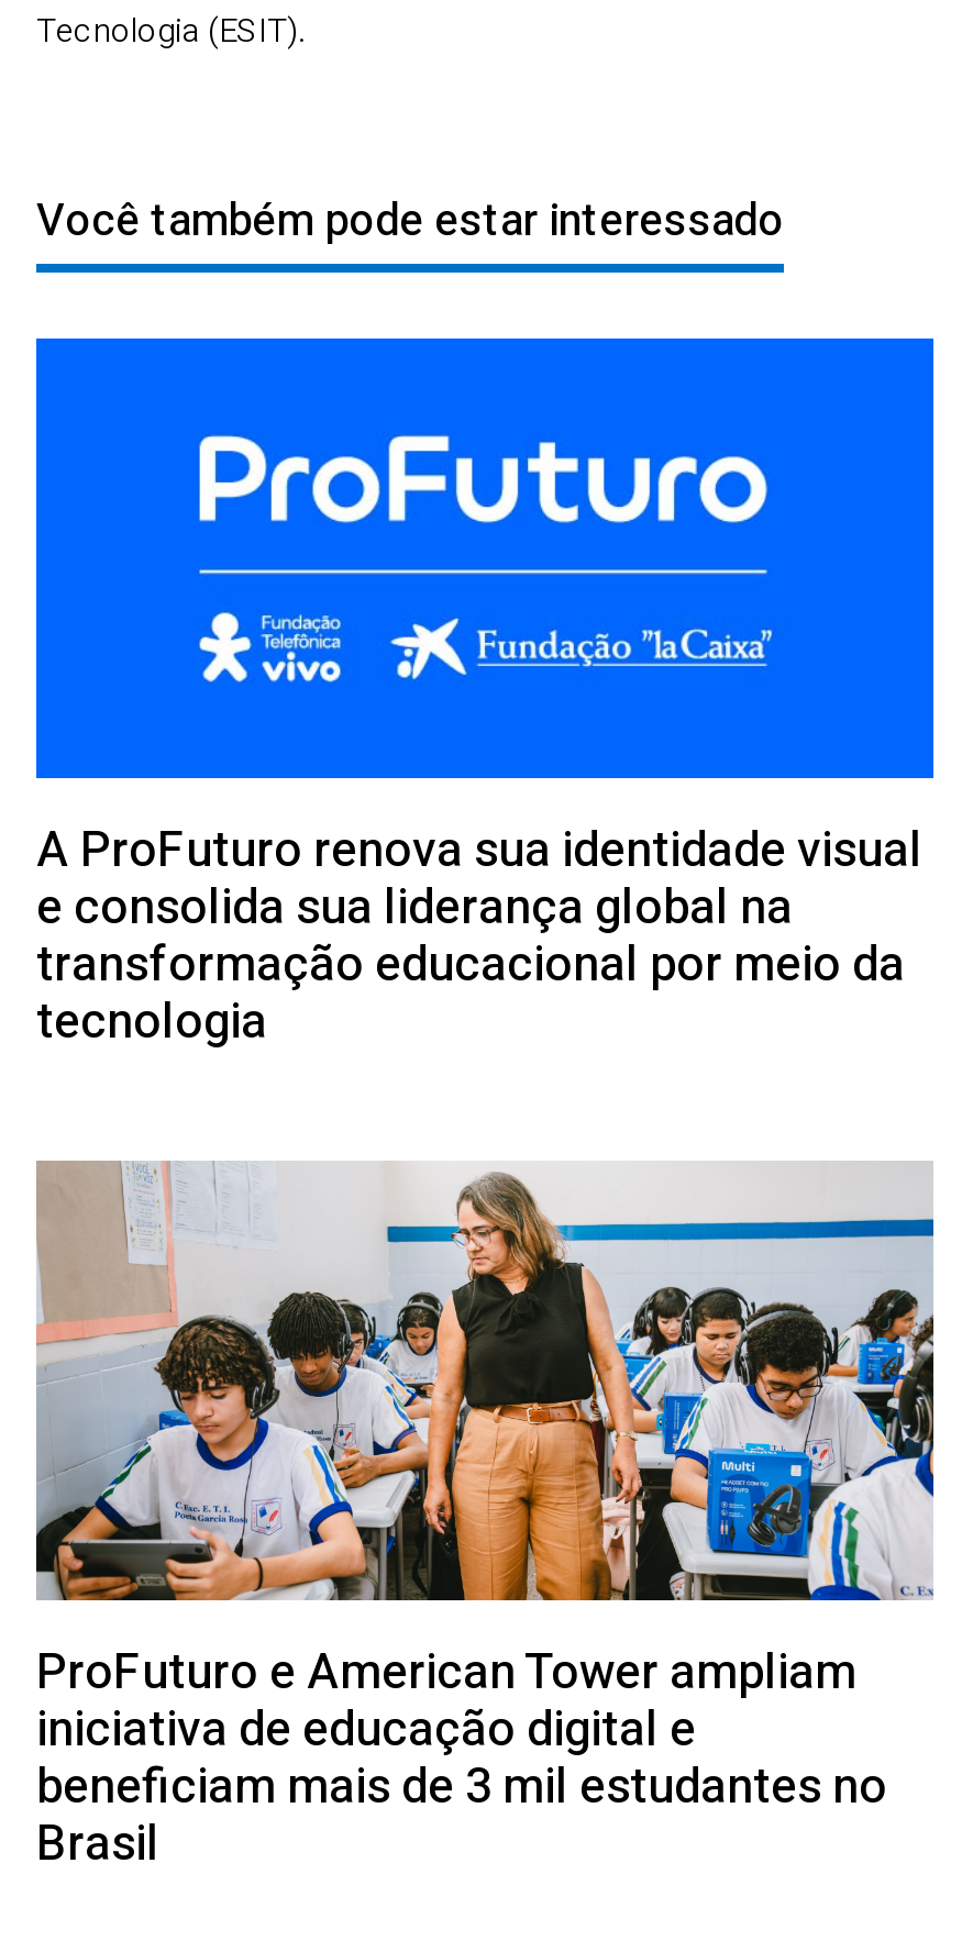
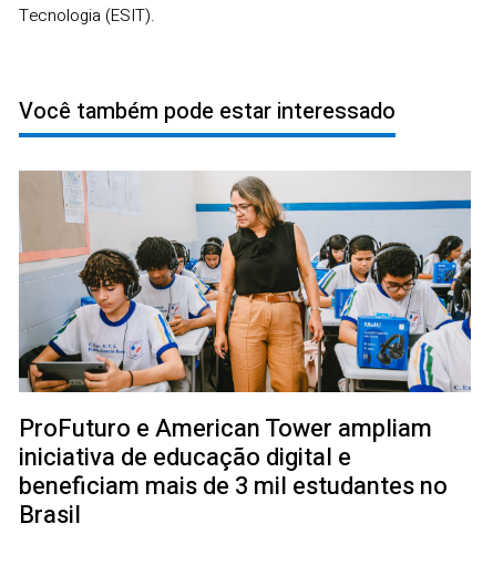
- [image]
- A ProFuturo renova sua identidade visual
- e consolida sua liderança global na
- transformação educacional por meio da
- tecnologia
